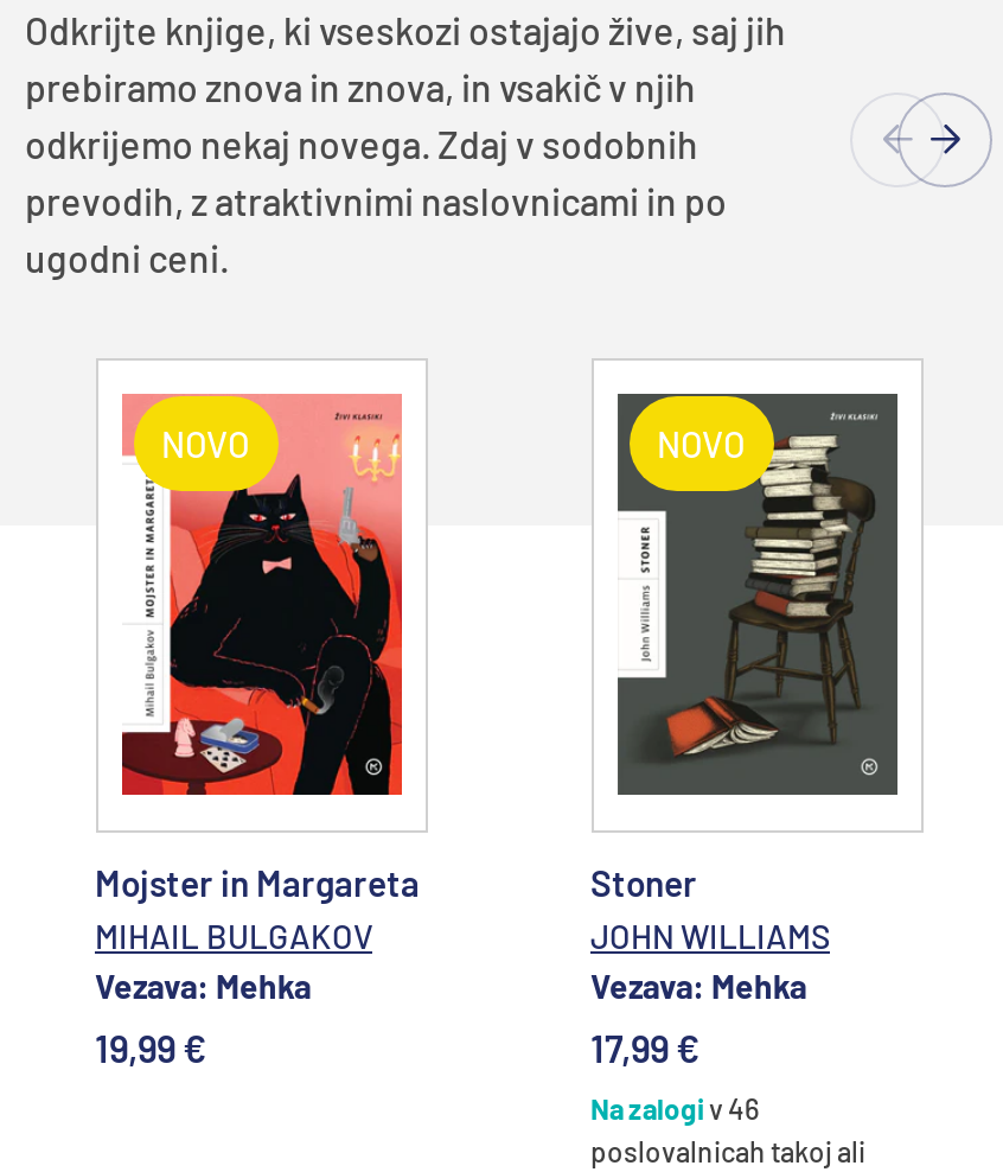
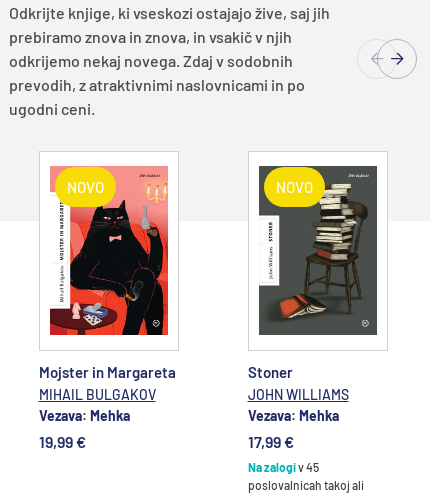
- Na zalogi v 46
+ Na zalogi v 45
